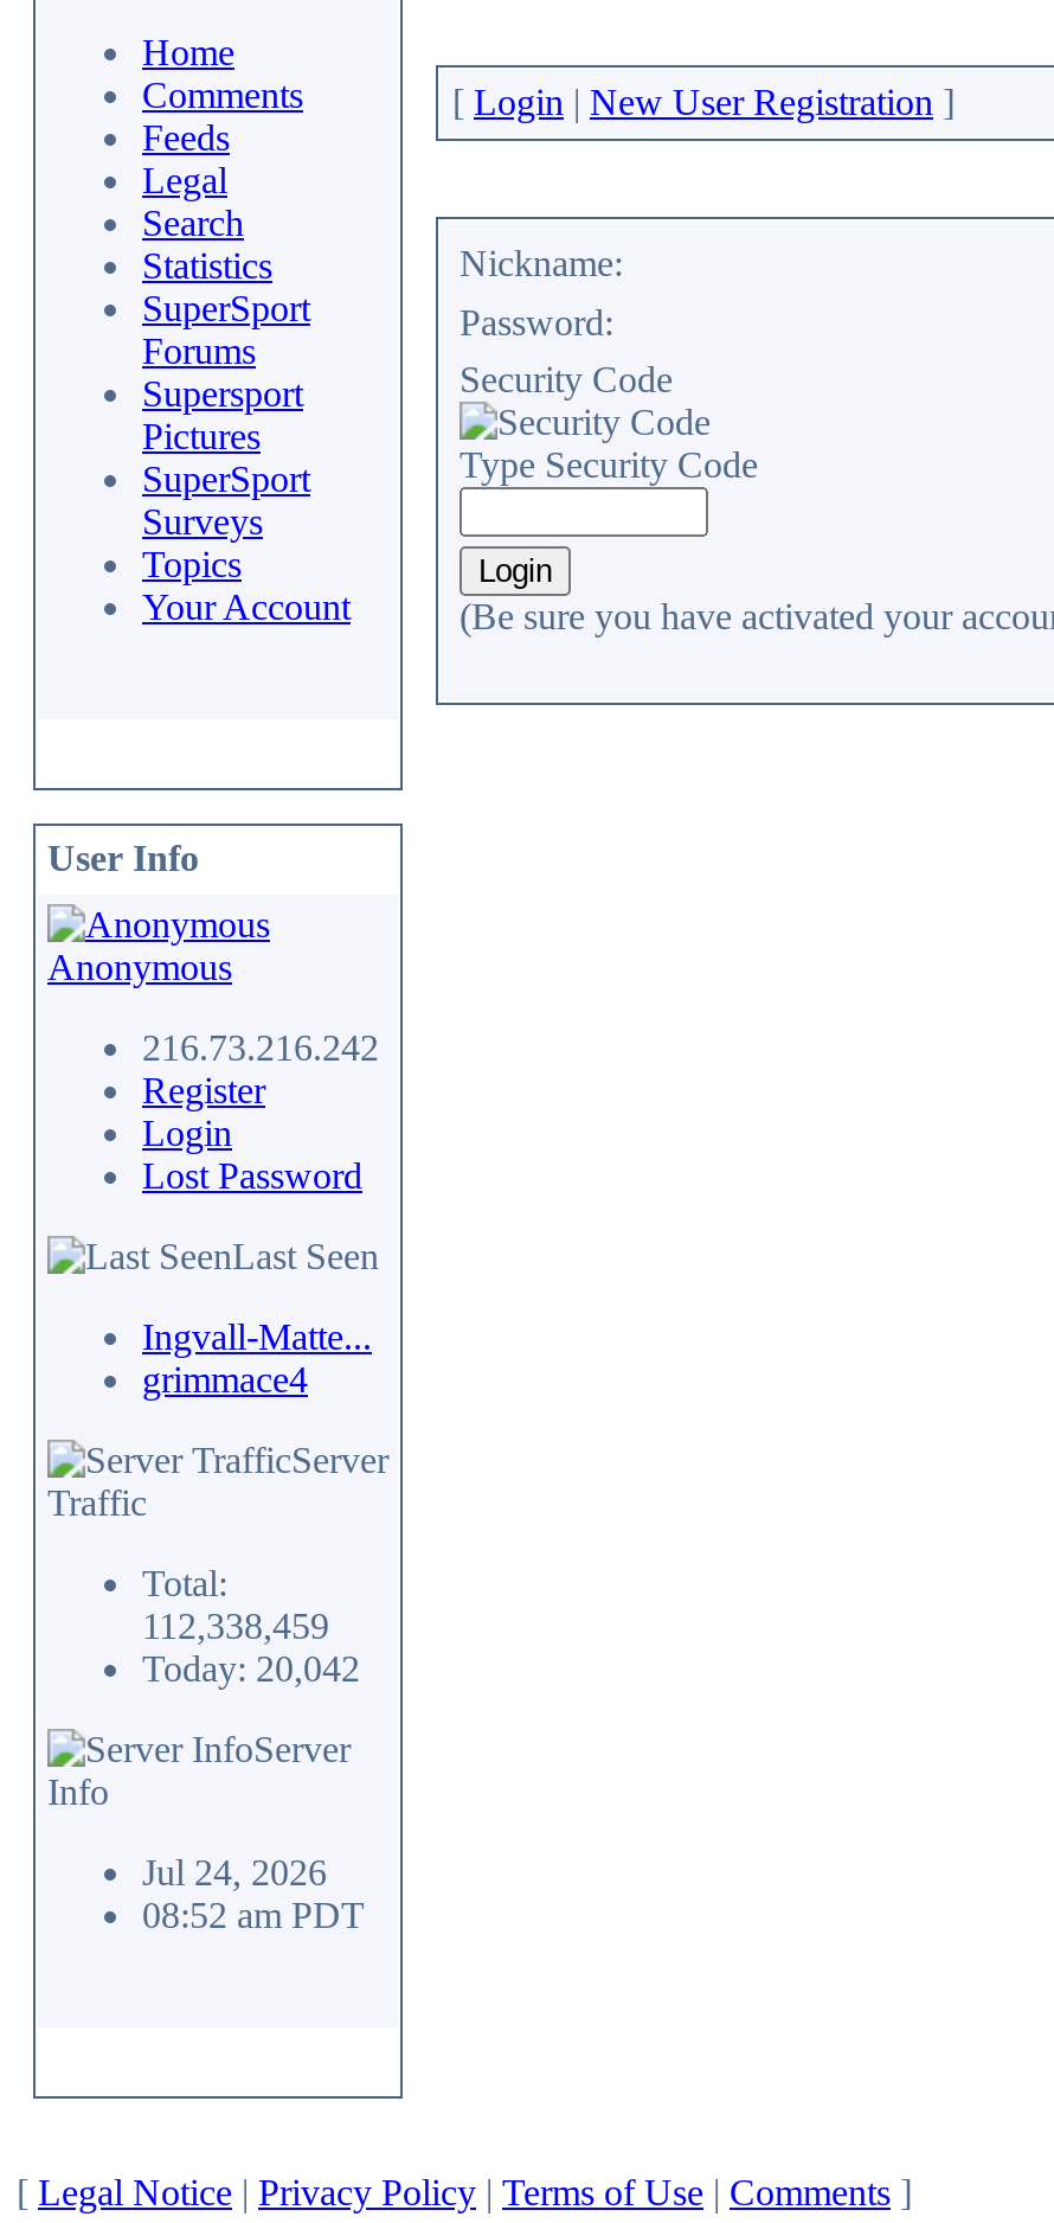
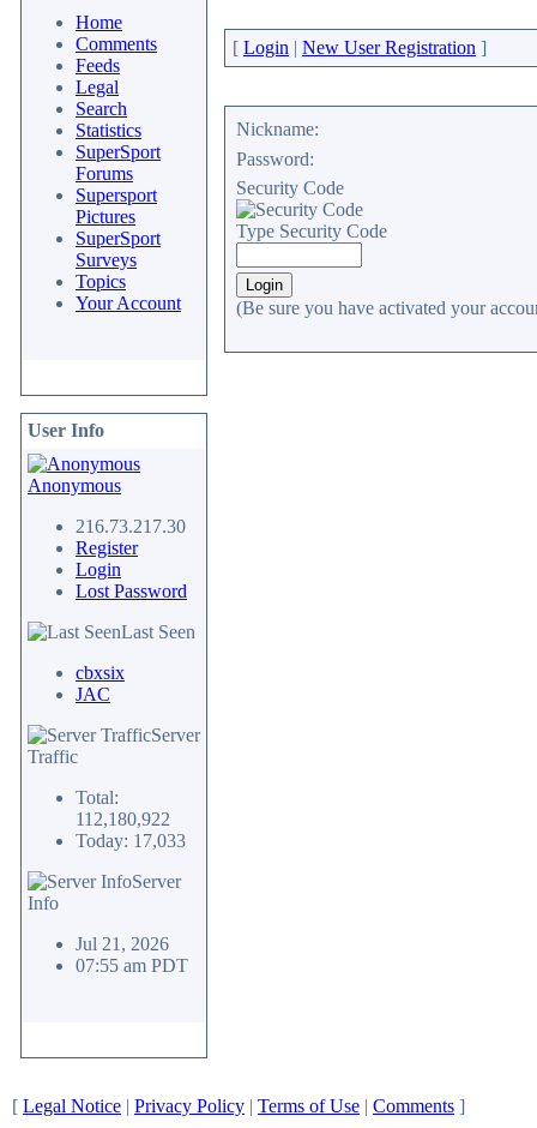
- 216.73.216.242
+ 216.73.217.30

- Ingvall-Matte...
- grimmace4
+ cbxsix
+ JAC

- 112,338,459
+ 112,180,922

- Today: 20,042
+ Today: 17,033

- Jul 24, 2026
+ Jul 21, 2026

- 08:52 am PDT
+ 07:55 am PDT
